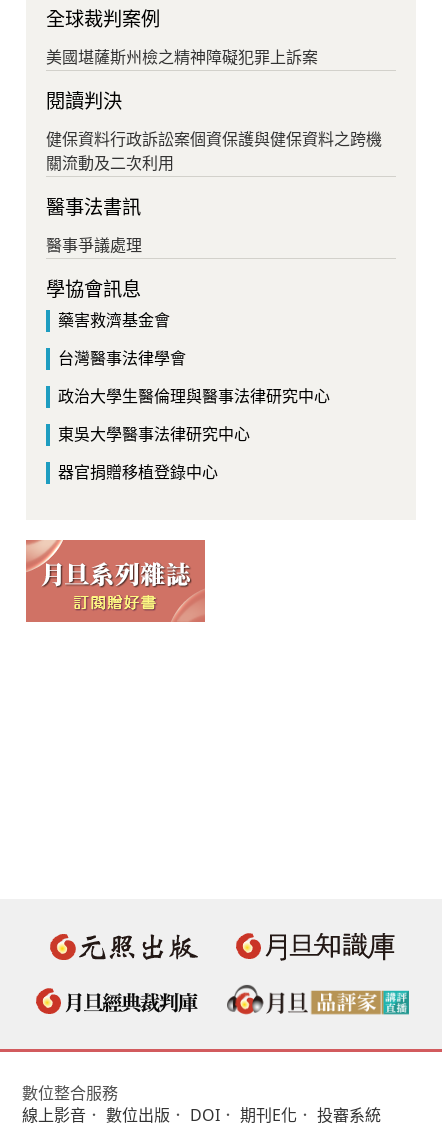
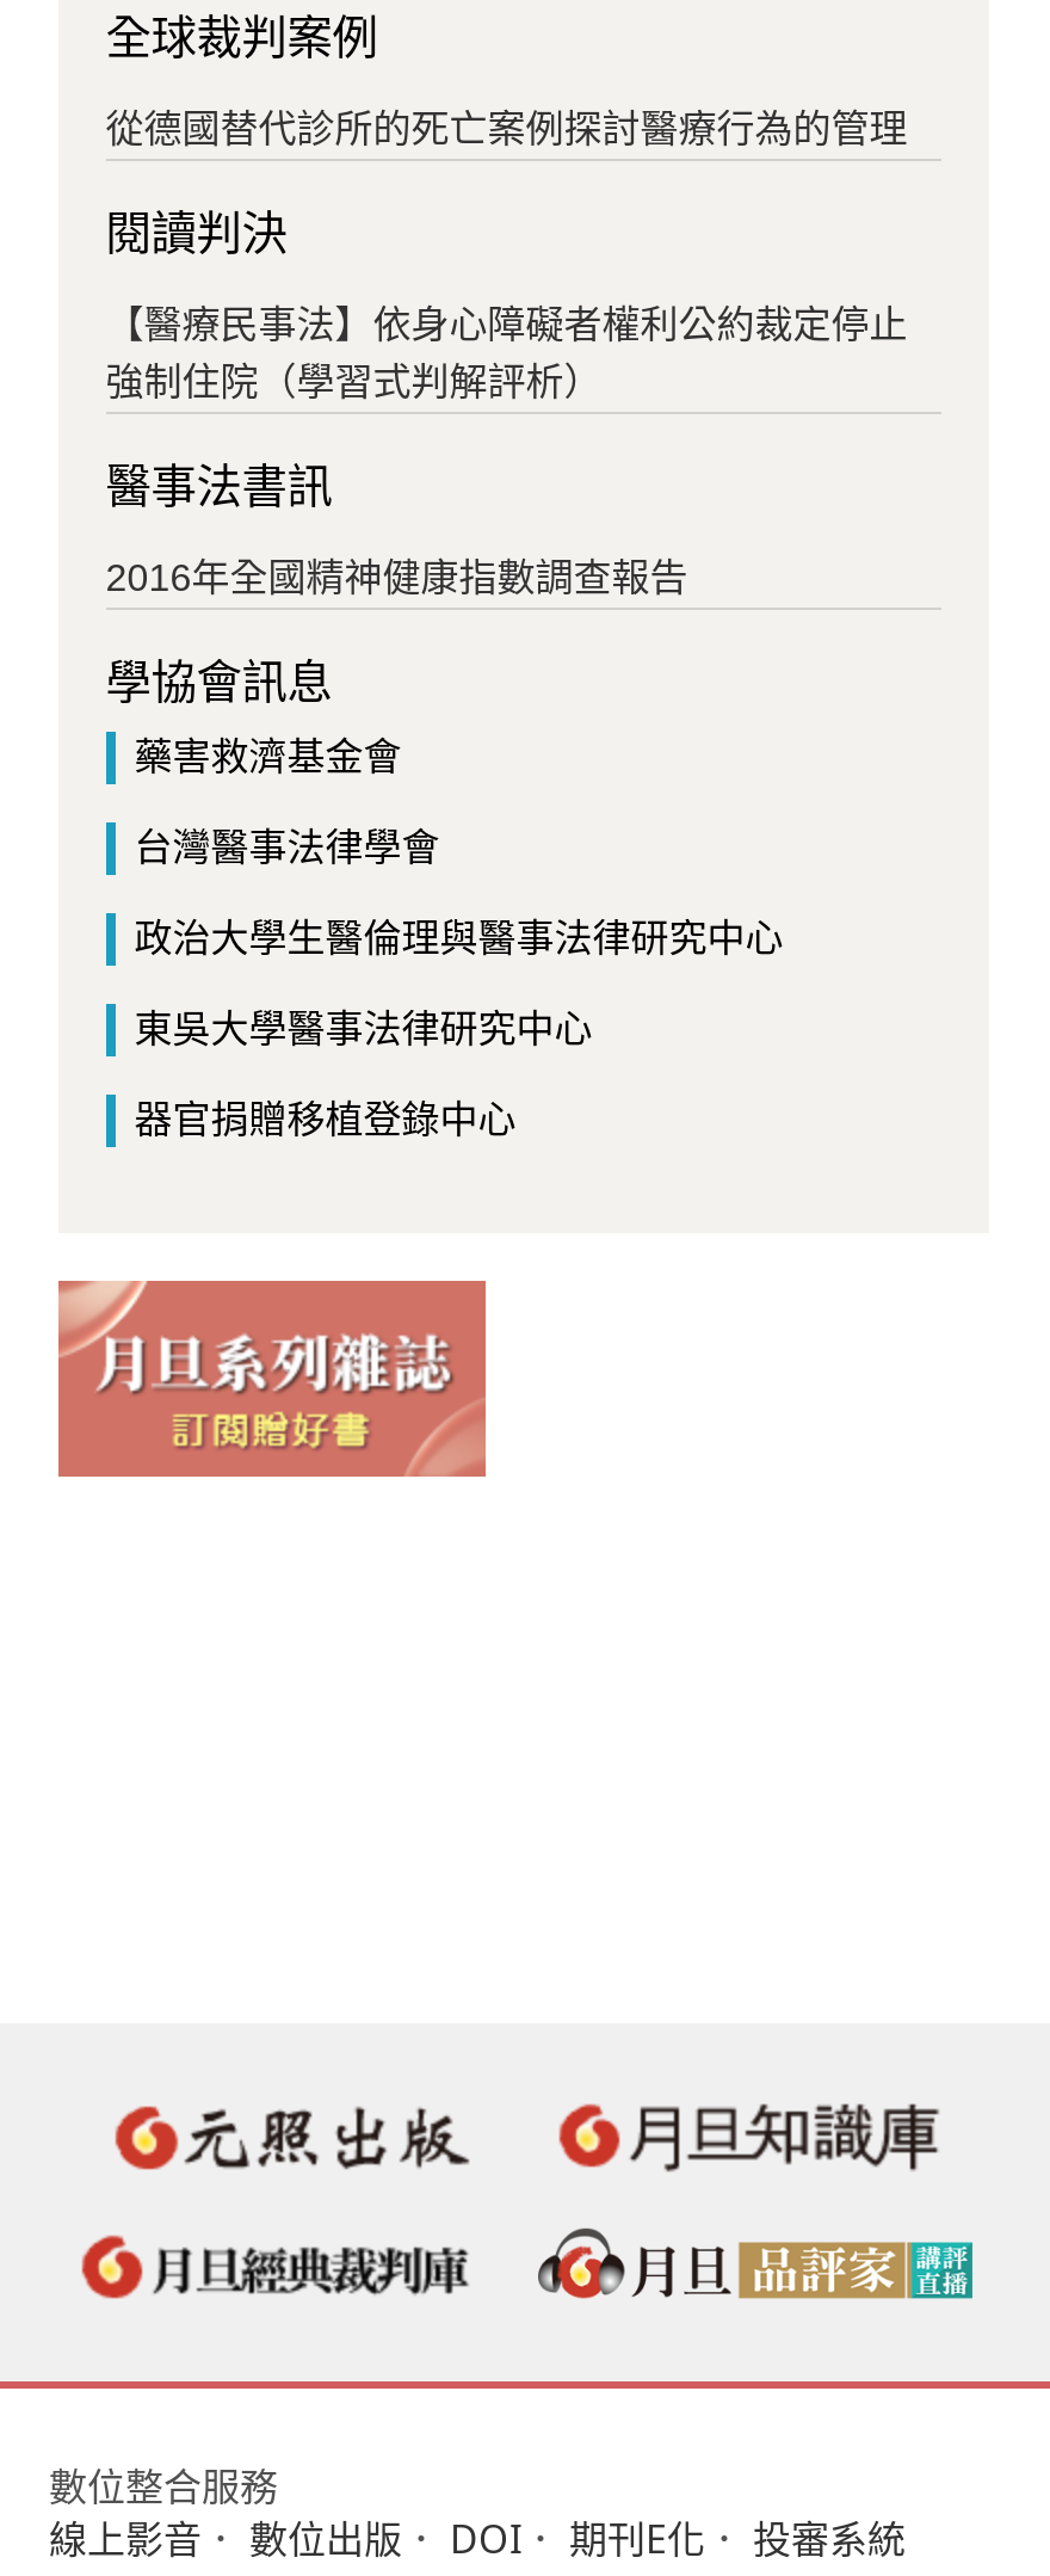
- 美國堪薩斯州檢之精神障礙犯罪上訴案
+ 從德國替代診所的死亡案例探討醫療行為的管理

- 健保資料行政訴訟案個資保護與健保資料之跨機
- 關流動及二次利用
+ 【醫療民事法】依身心障礙者權利公約裁定停止
+ 強制住院（學習式判解評析）

- 醫事爭議處理
+ 2016年全國精神健康指數調查報告
